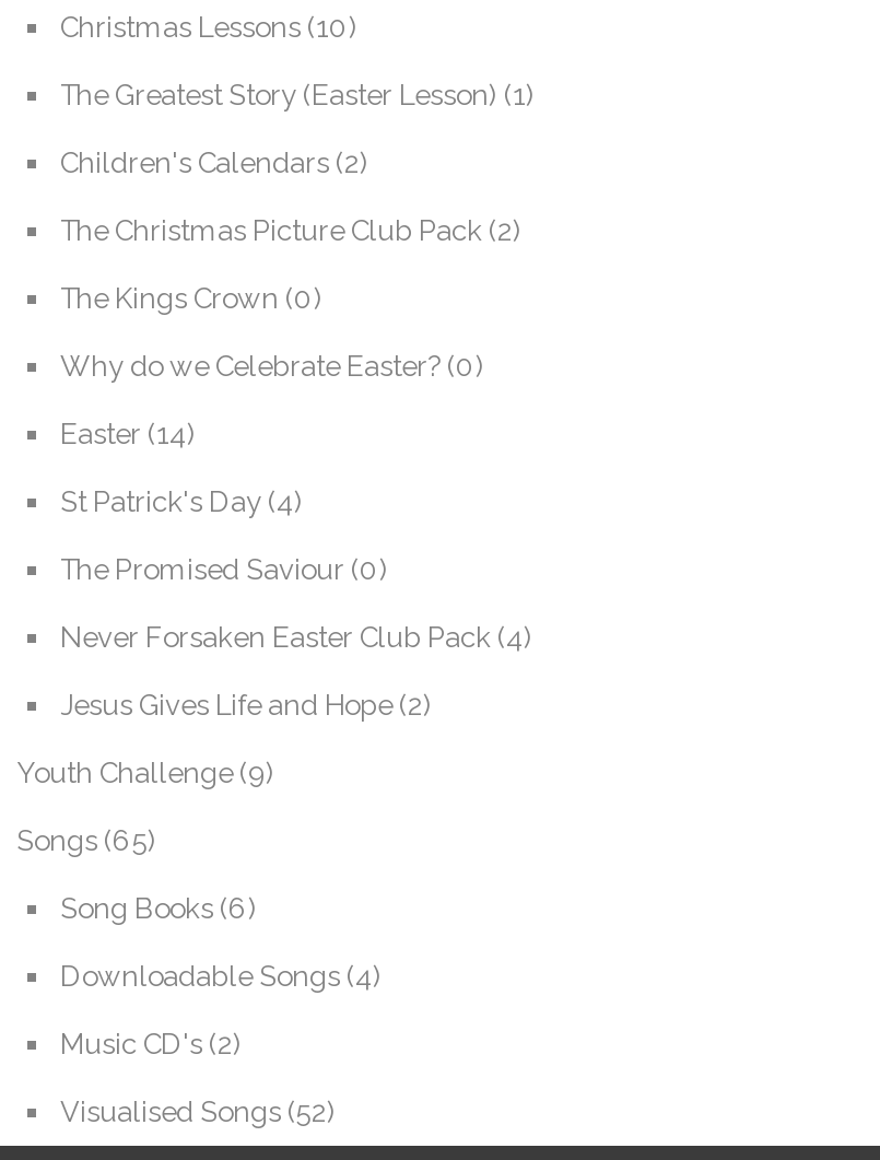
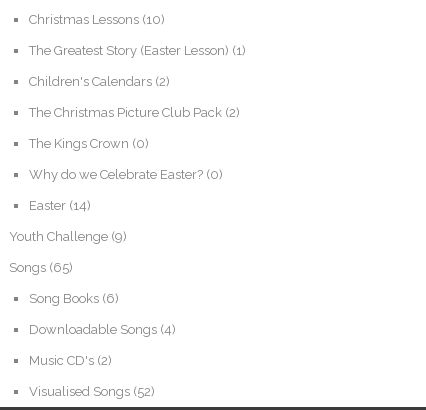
- St Patrick's Day (4)
- The Promised Saviour (0)
- Never Forsaken Easter Club Pack (4)
- Jesus Gives Life and Hope (2)
